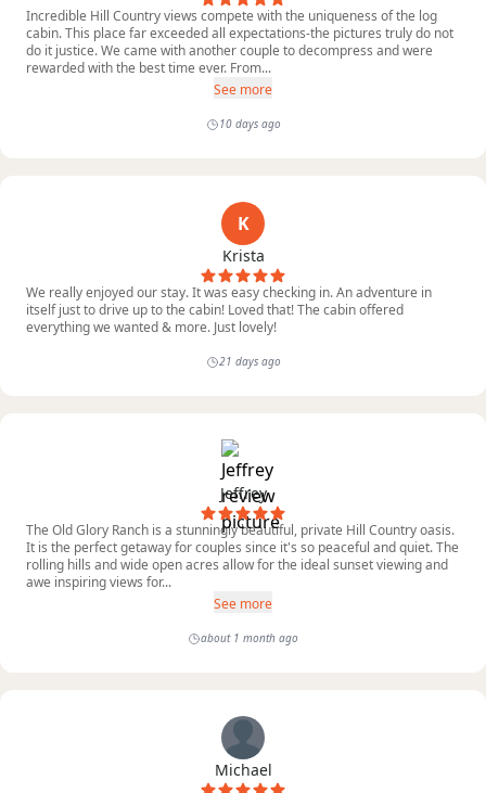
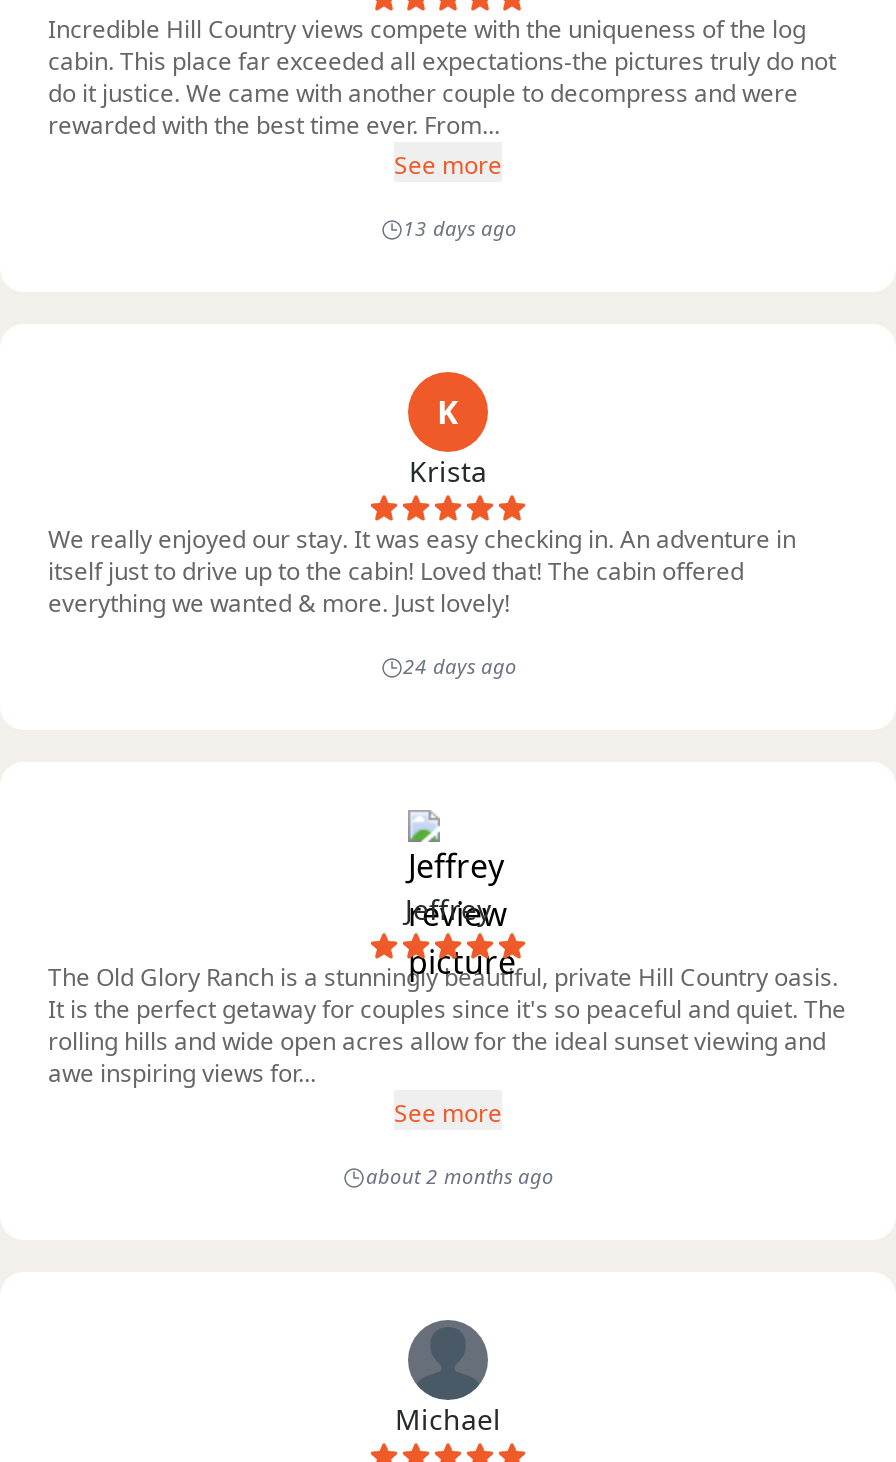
- 10 days ago
+ 13 days ago

- 21 days ago
+ 24 days ago

- about 1 month ago
+ about 2 months ago
